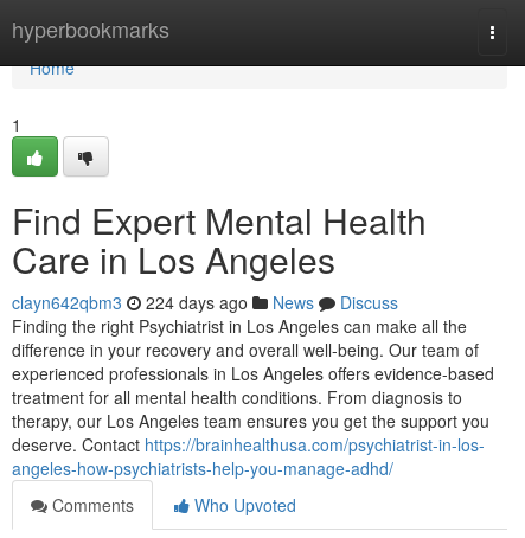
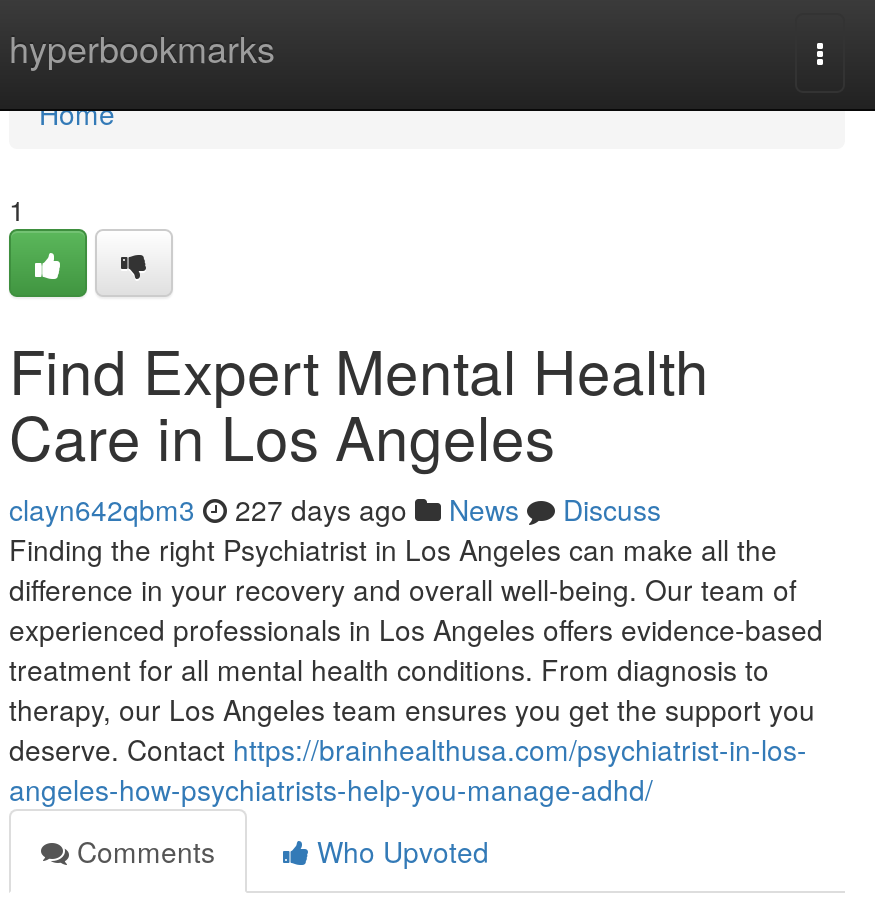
- clayn642qbm3 224 days ago News Discuss
+ clayn642qbm3 227 days ago News Discuss
